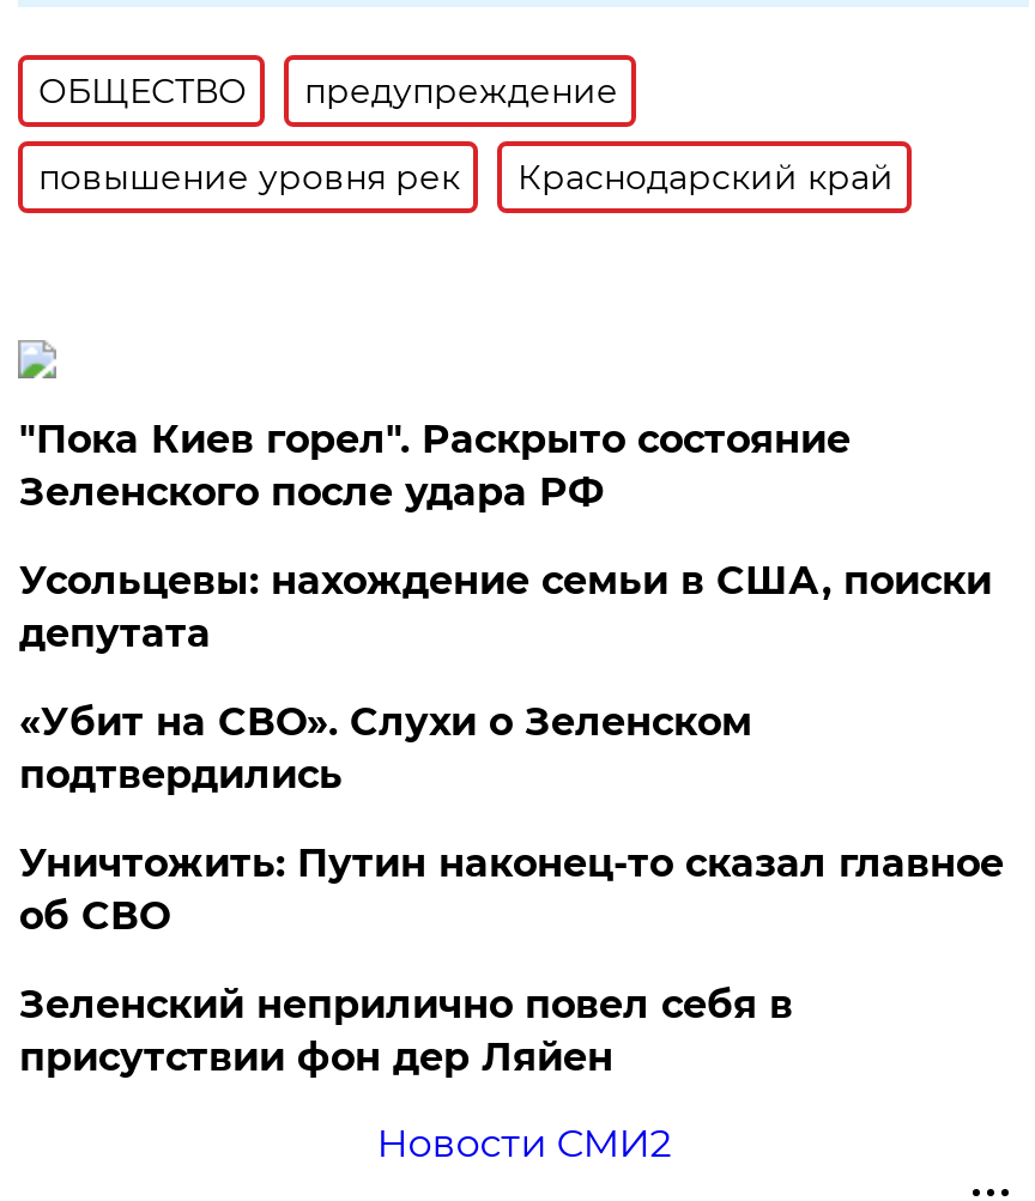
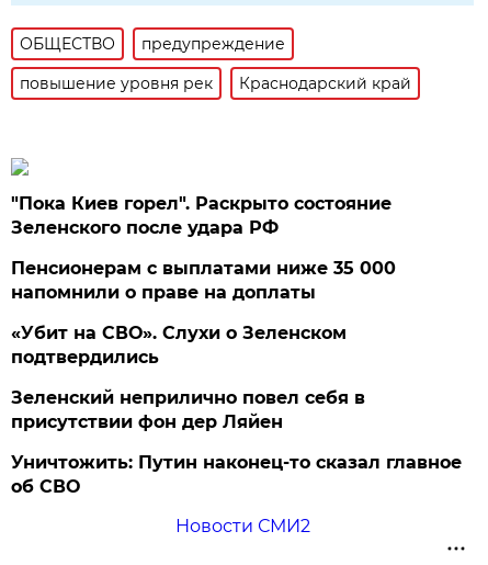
- Усольцевы: нахождение семьи в США, поиски
- депутата
+ Пенсионерам с выплатами ниже 35 000
+ напомнили о праве на доплаты

moved down: Уничтожить: Путин наконец-то сказал главное | об СВО

moved up: Зеленский неприлично повел cебя в | присутствии фон дер Ляйен
